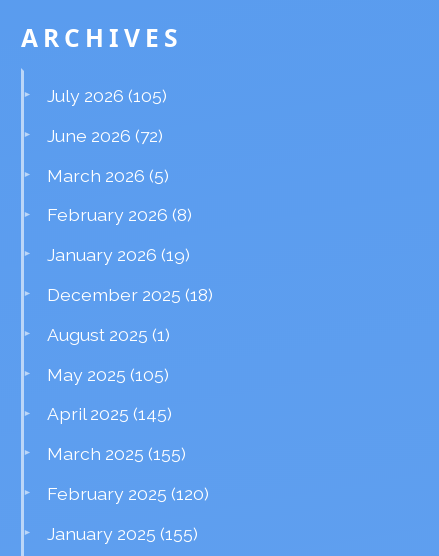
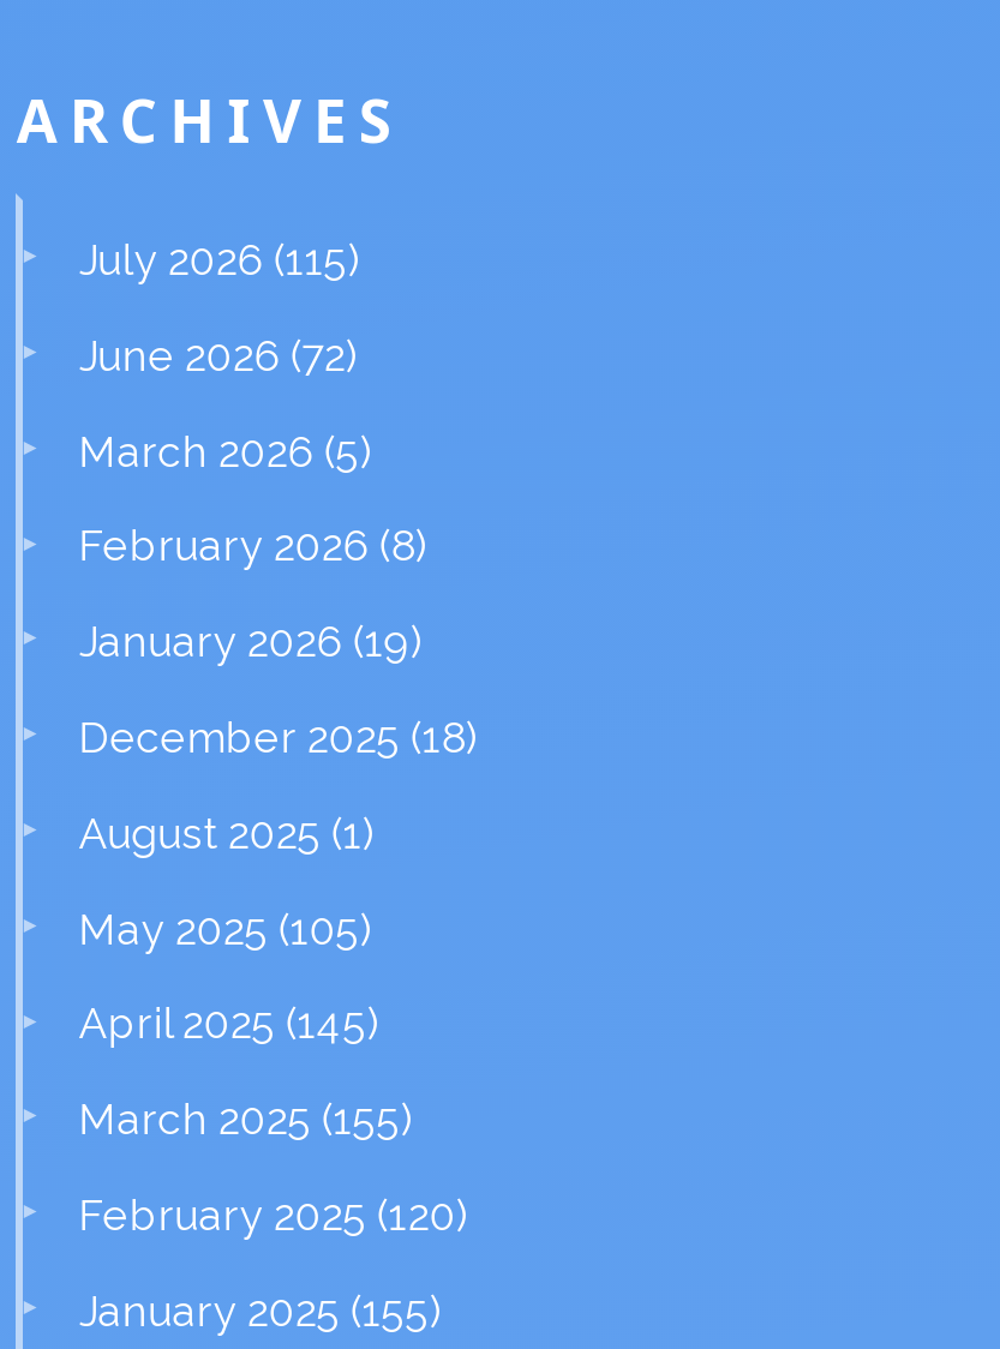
- July 2026 (105)
+ July 2026 (115)
